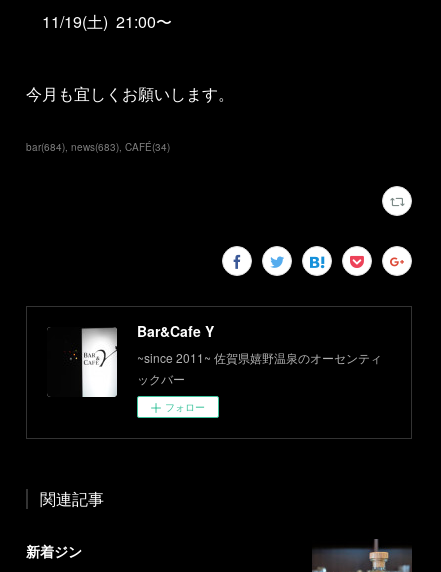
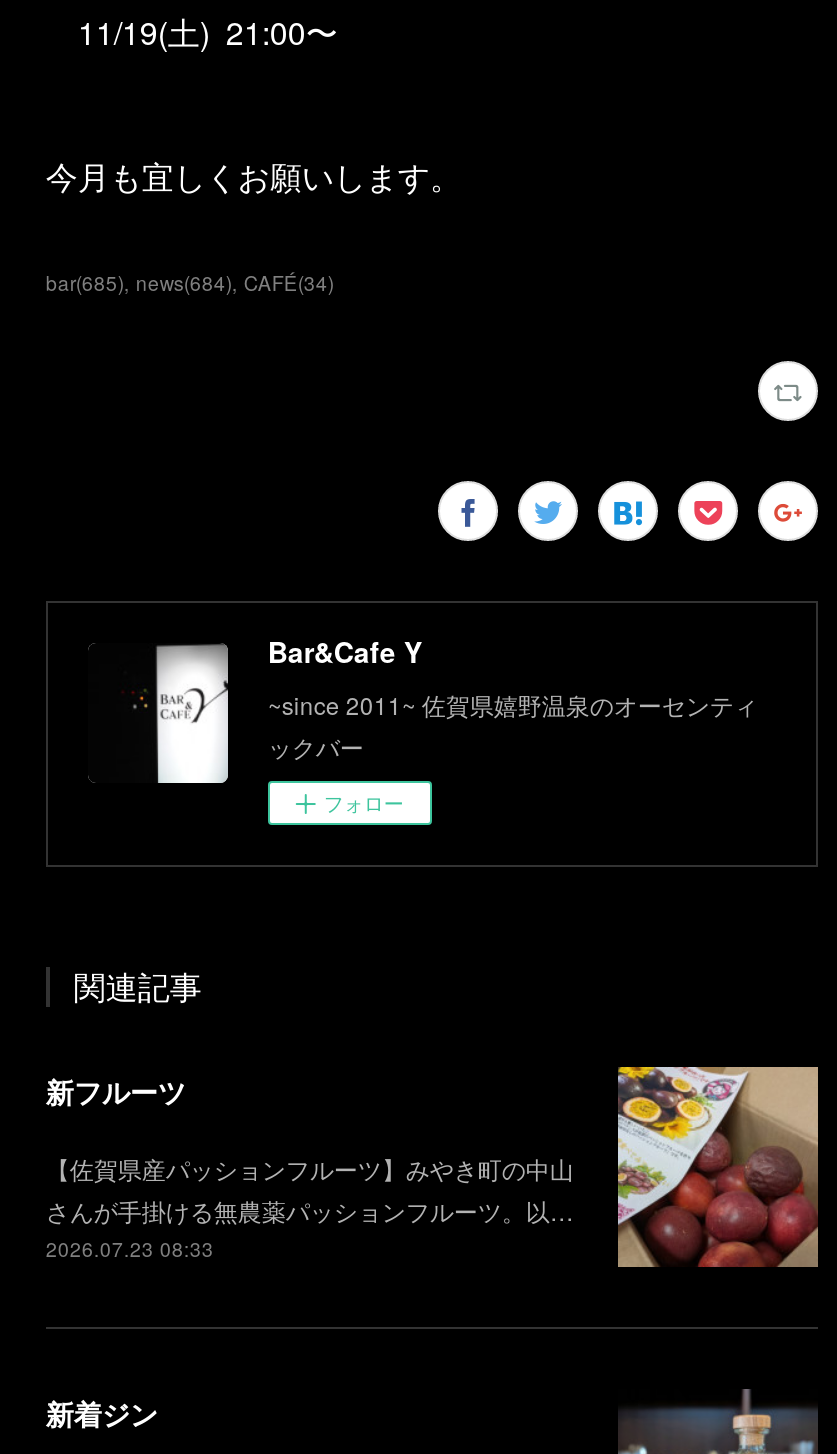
- bar(684) news(683) CAFÉ(34)
+ bar(685) news(684) CAFÉ(34)

+ [image]
+ 新フルーツ
+ 【佐賀県産パッションフルーツ】みやき町の中山
+ さんが手掛ける無農薬パッションフルーツ。以…
+ 2026.07.23 08:33
